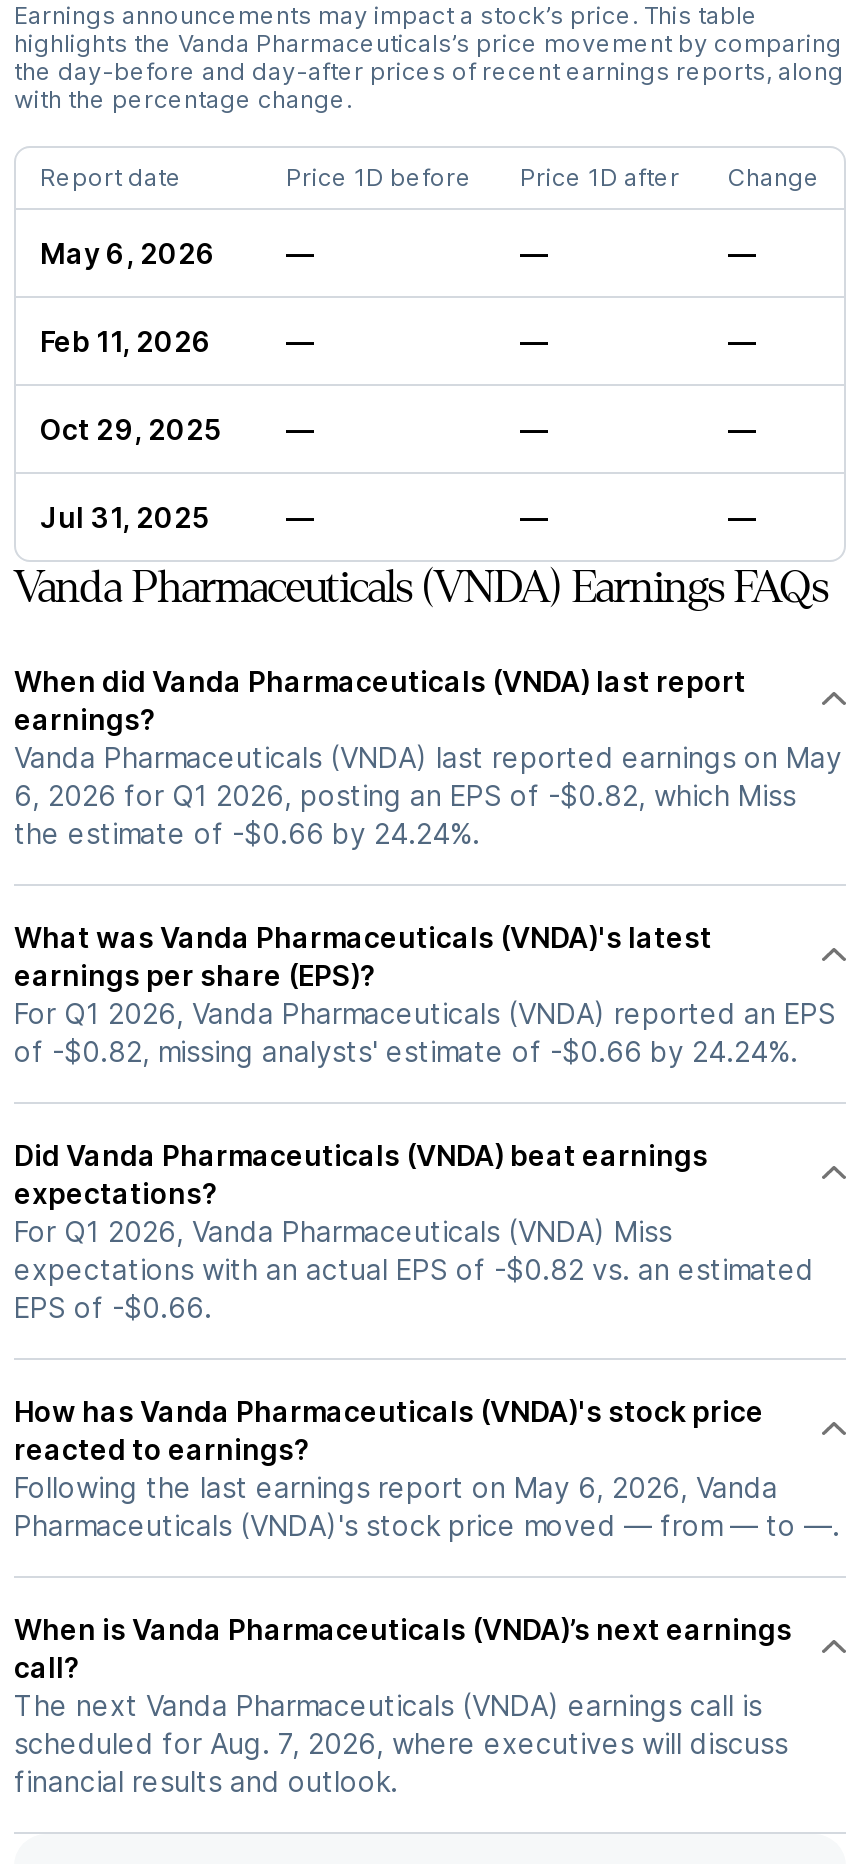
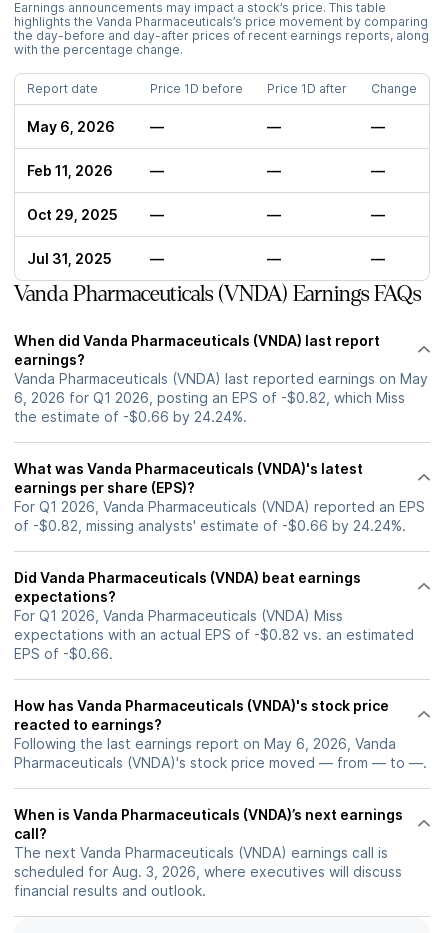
- scheduled for Aug. 7, 2026, where executives will discuss
+ scheduled for Aug. 3, 2026, where executives will discuss
